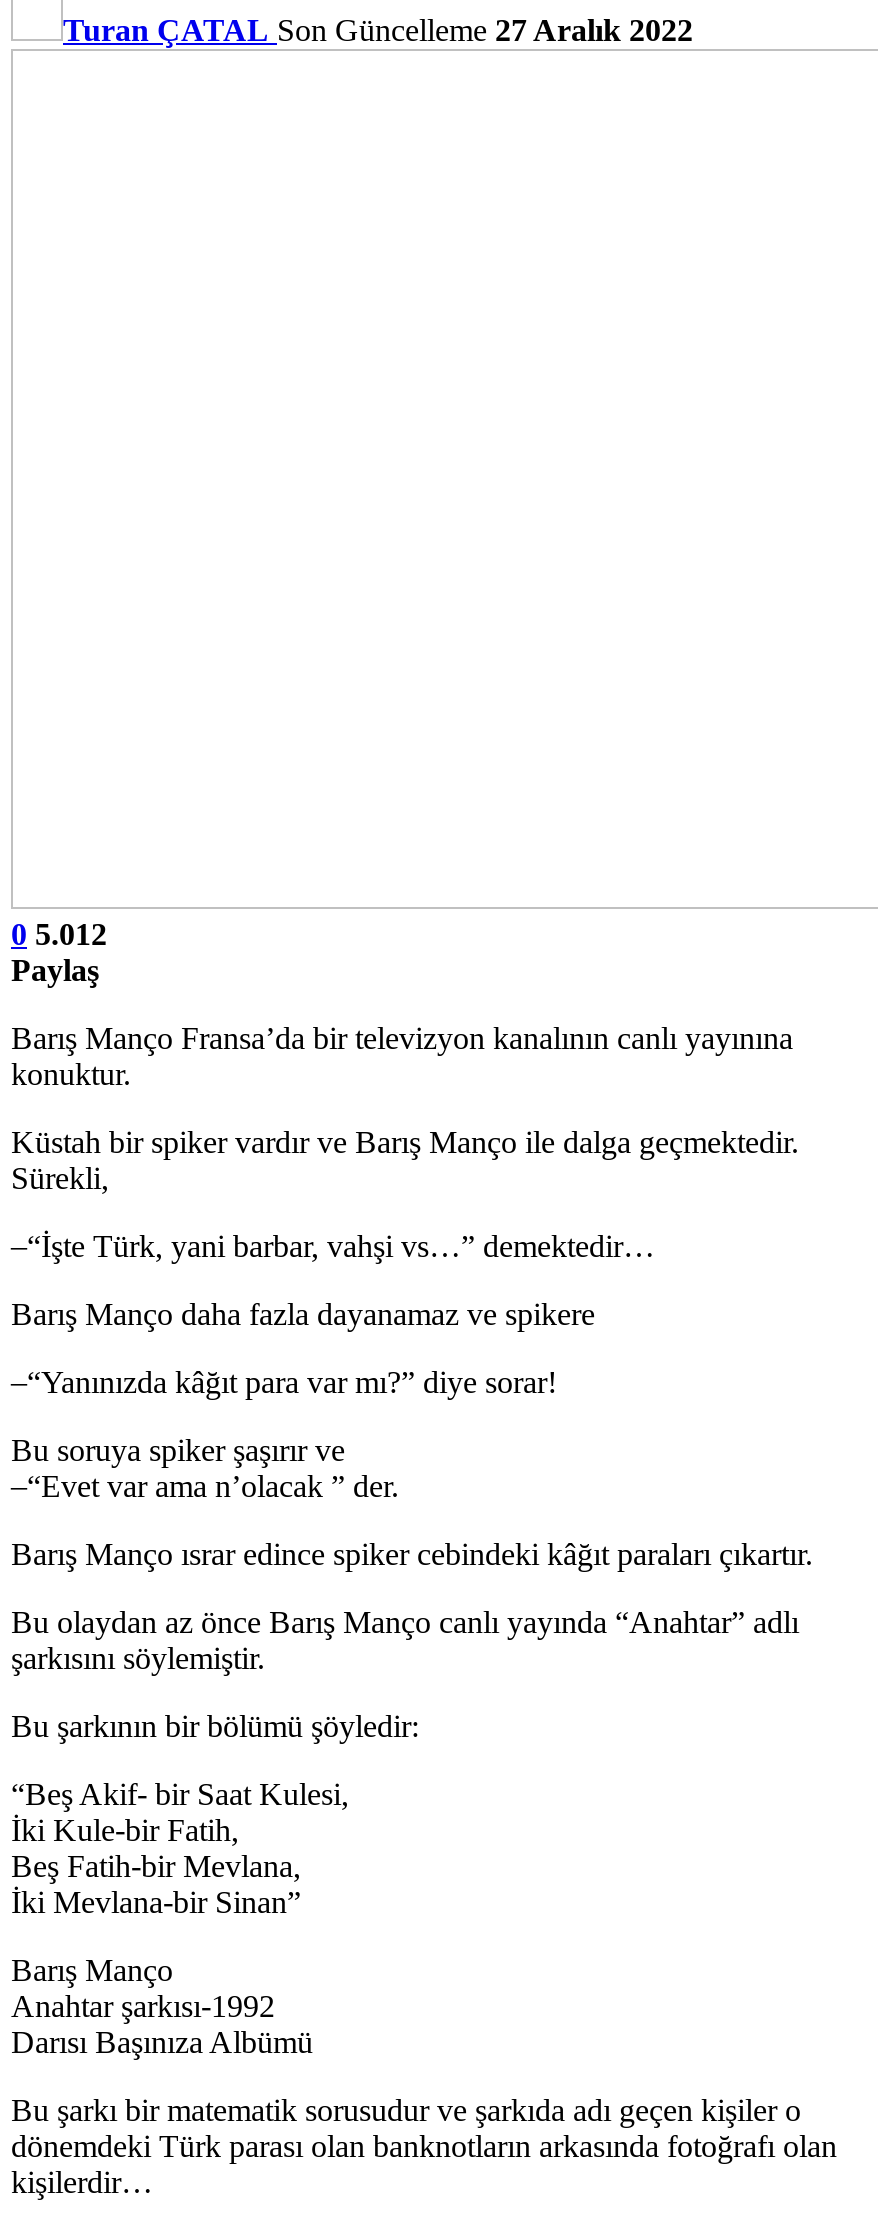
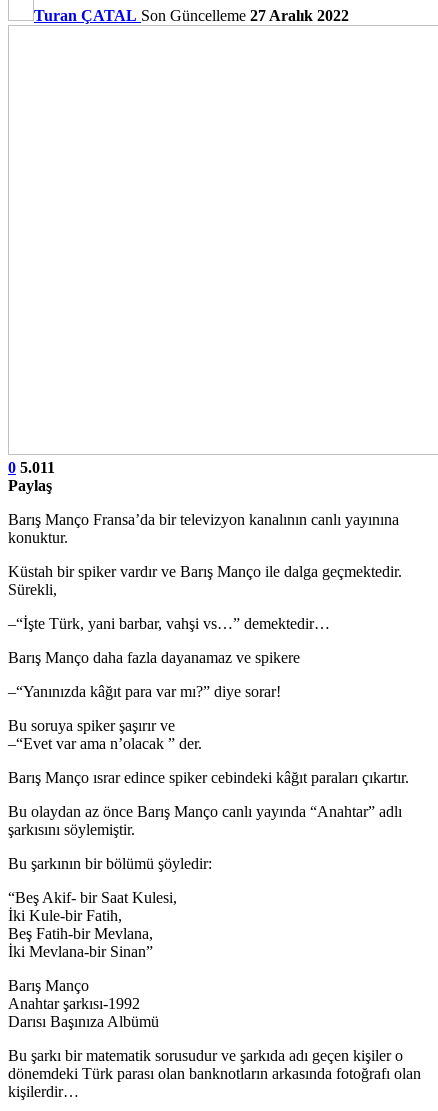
- 0 5.012
+ 0 5.011
